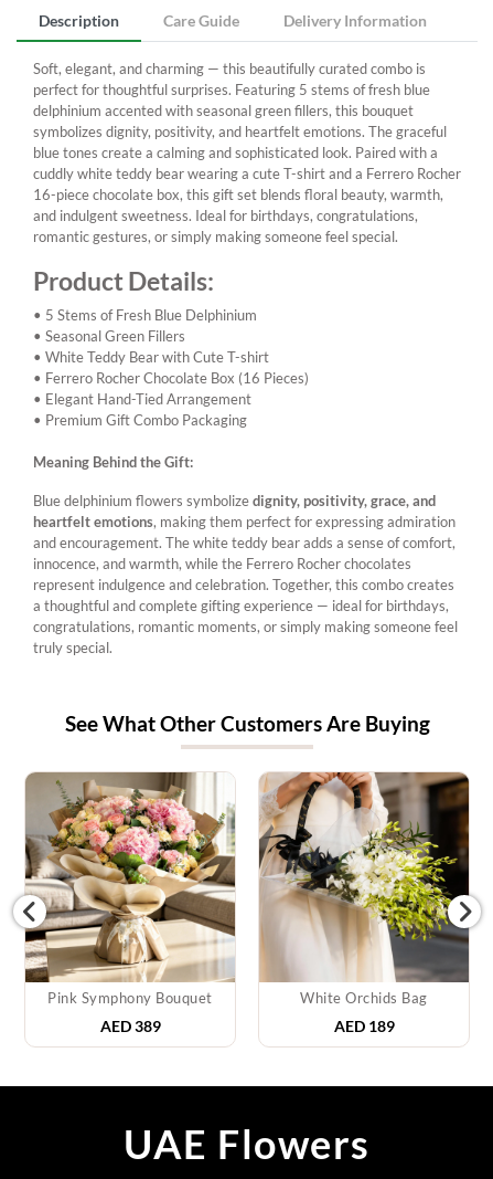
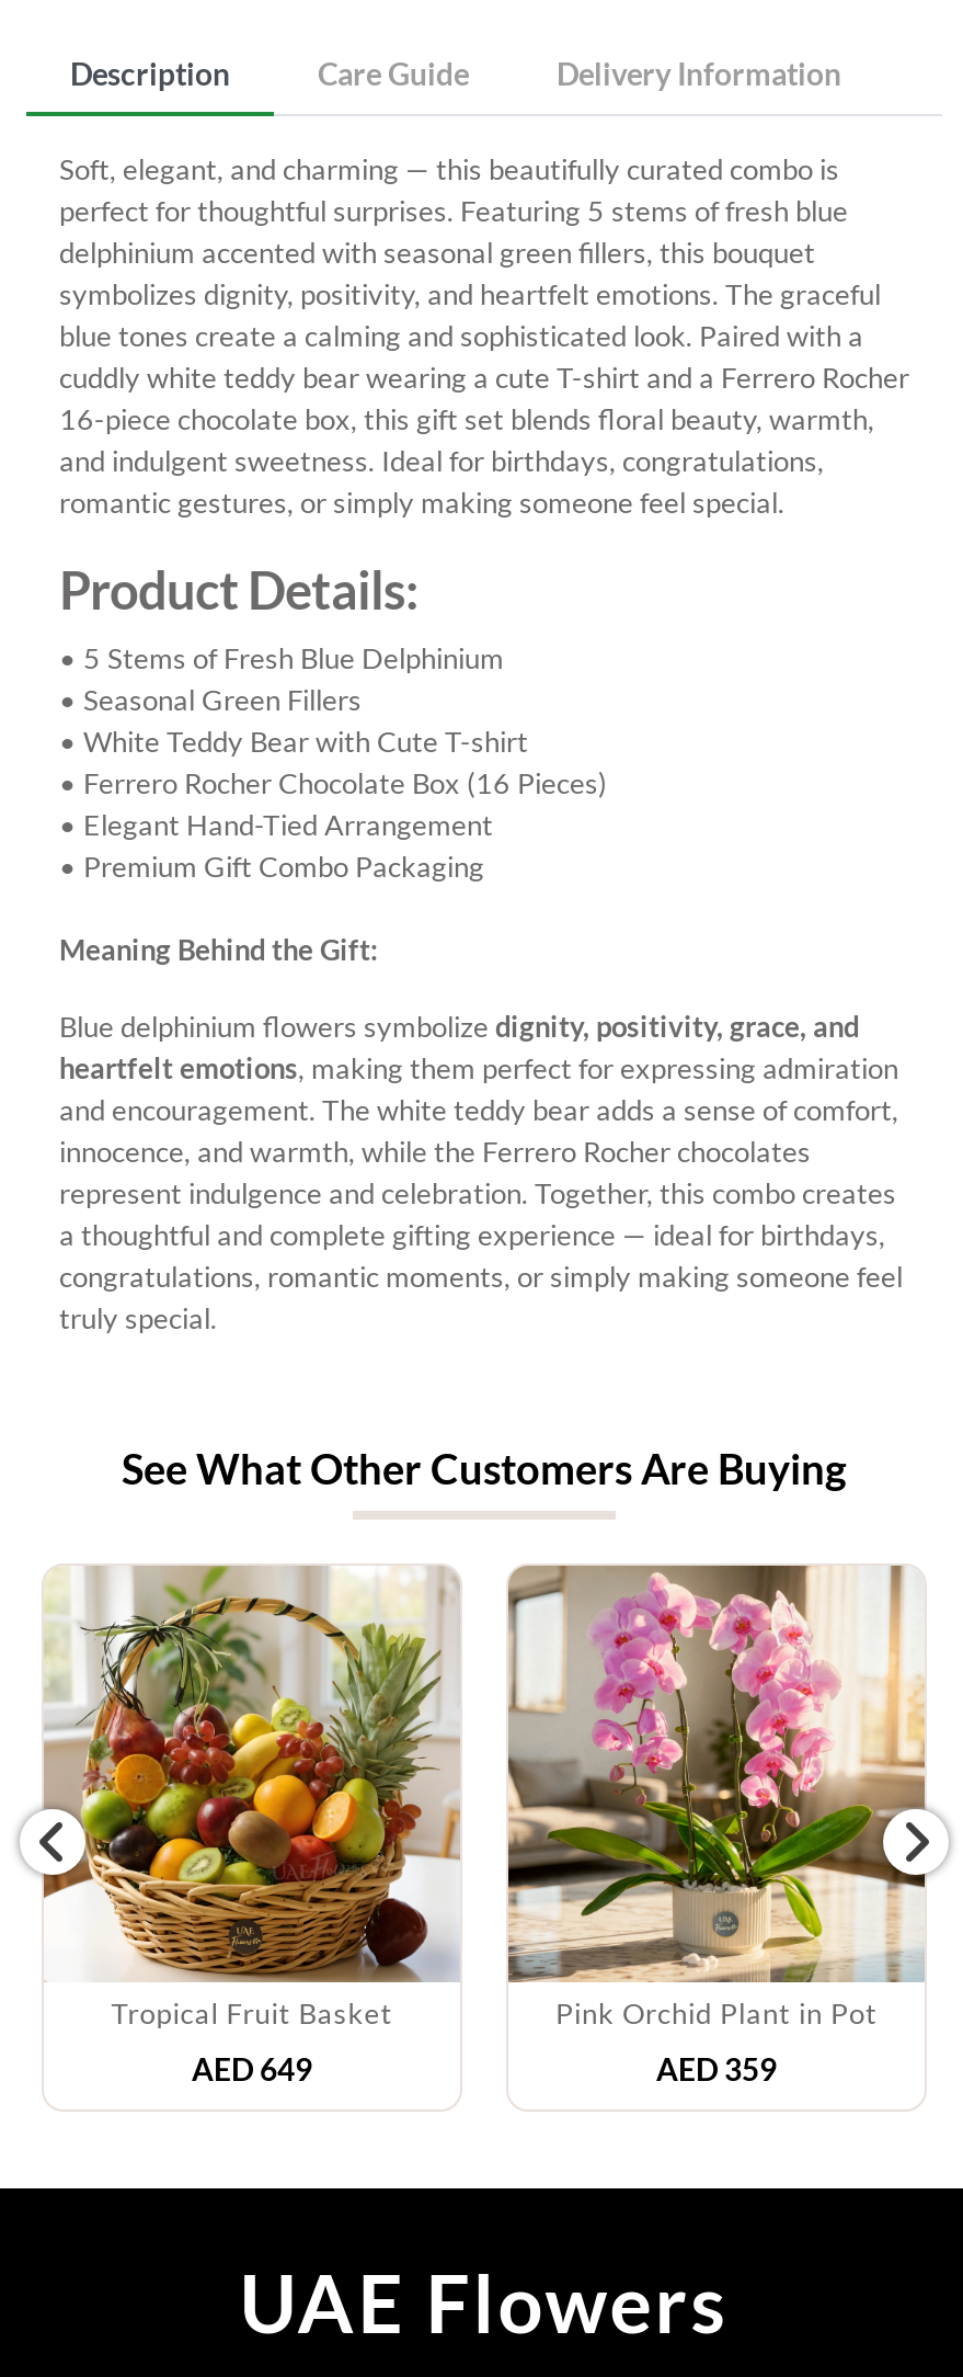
- [image]
- Pink Symphony Bouquet
+ [image]
+ Tropical Fruit Basket

- [image]
- White Orchids Bag
+ [image]
+ Pink Orchid Plant in Pot

- AED 389
+ AED 649

- AED 189
+ AED 359
